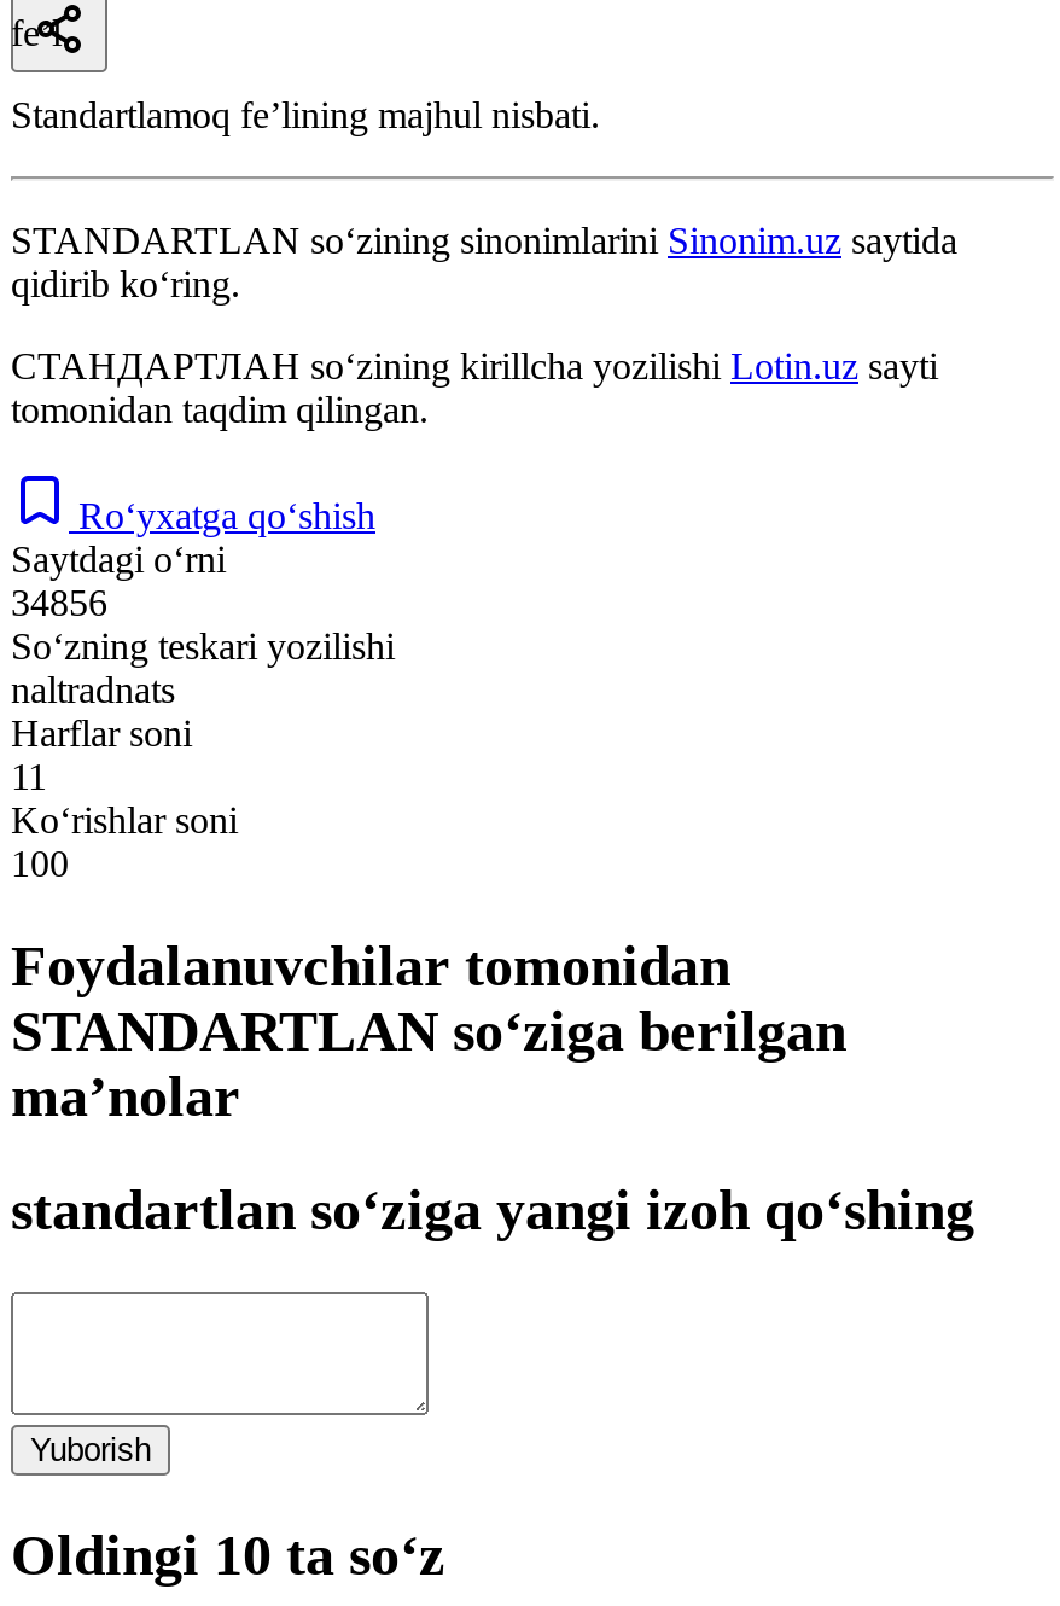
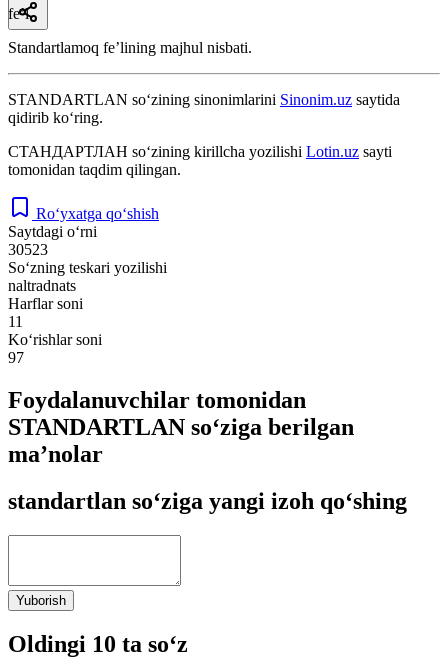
- 34856
+ 30523

- 100
+ 97
